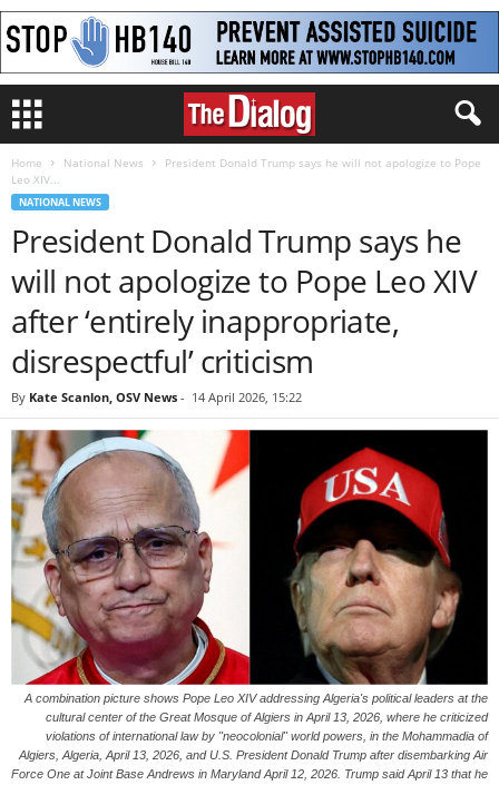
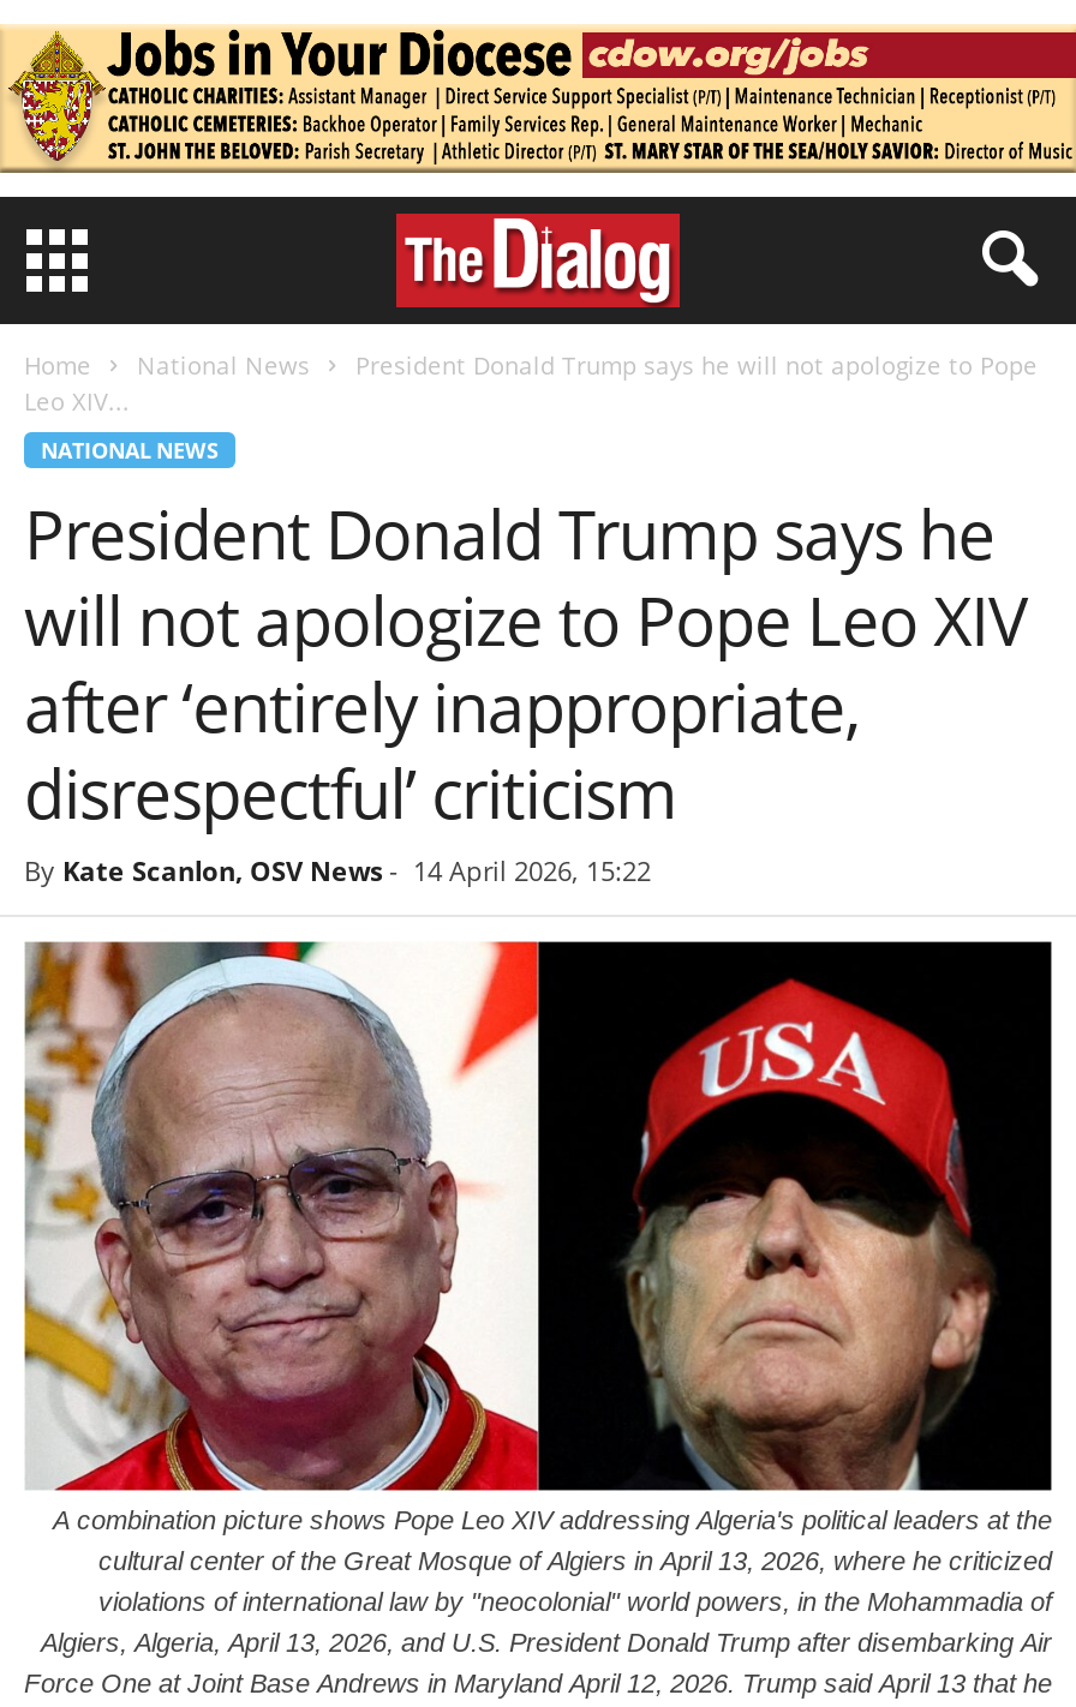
- [image]
+ [image]
